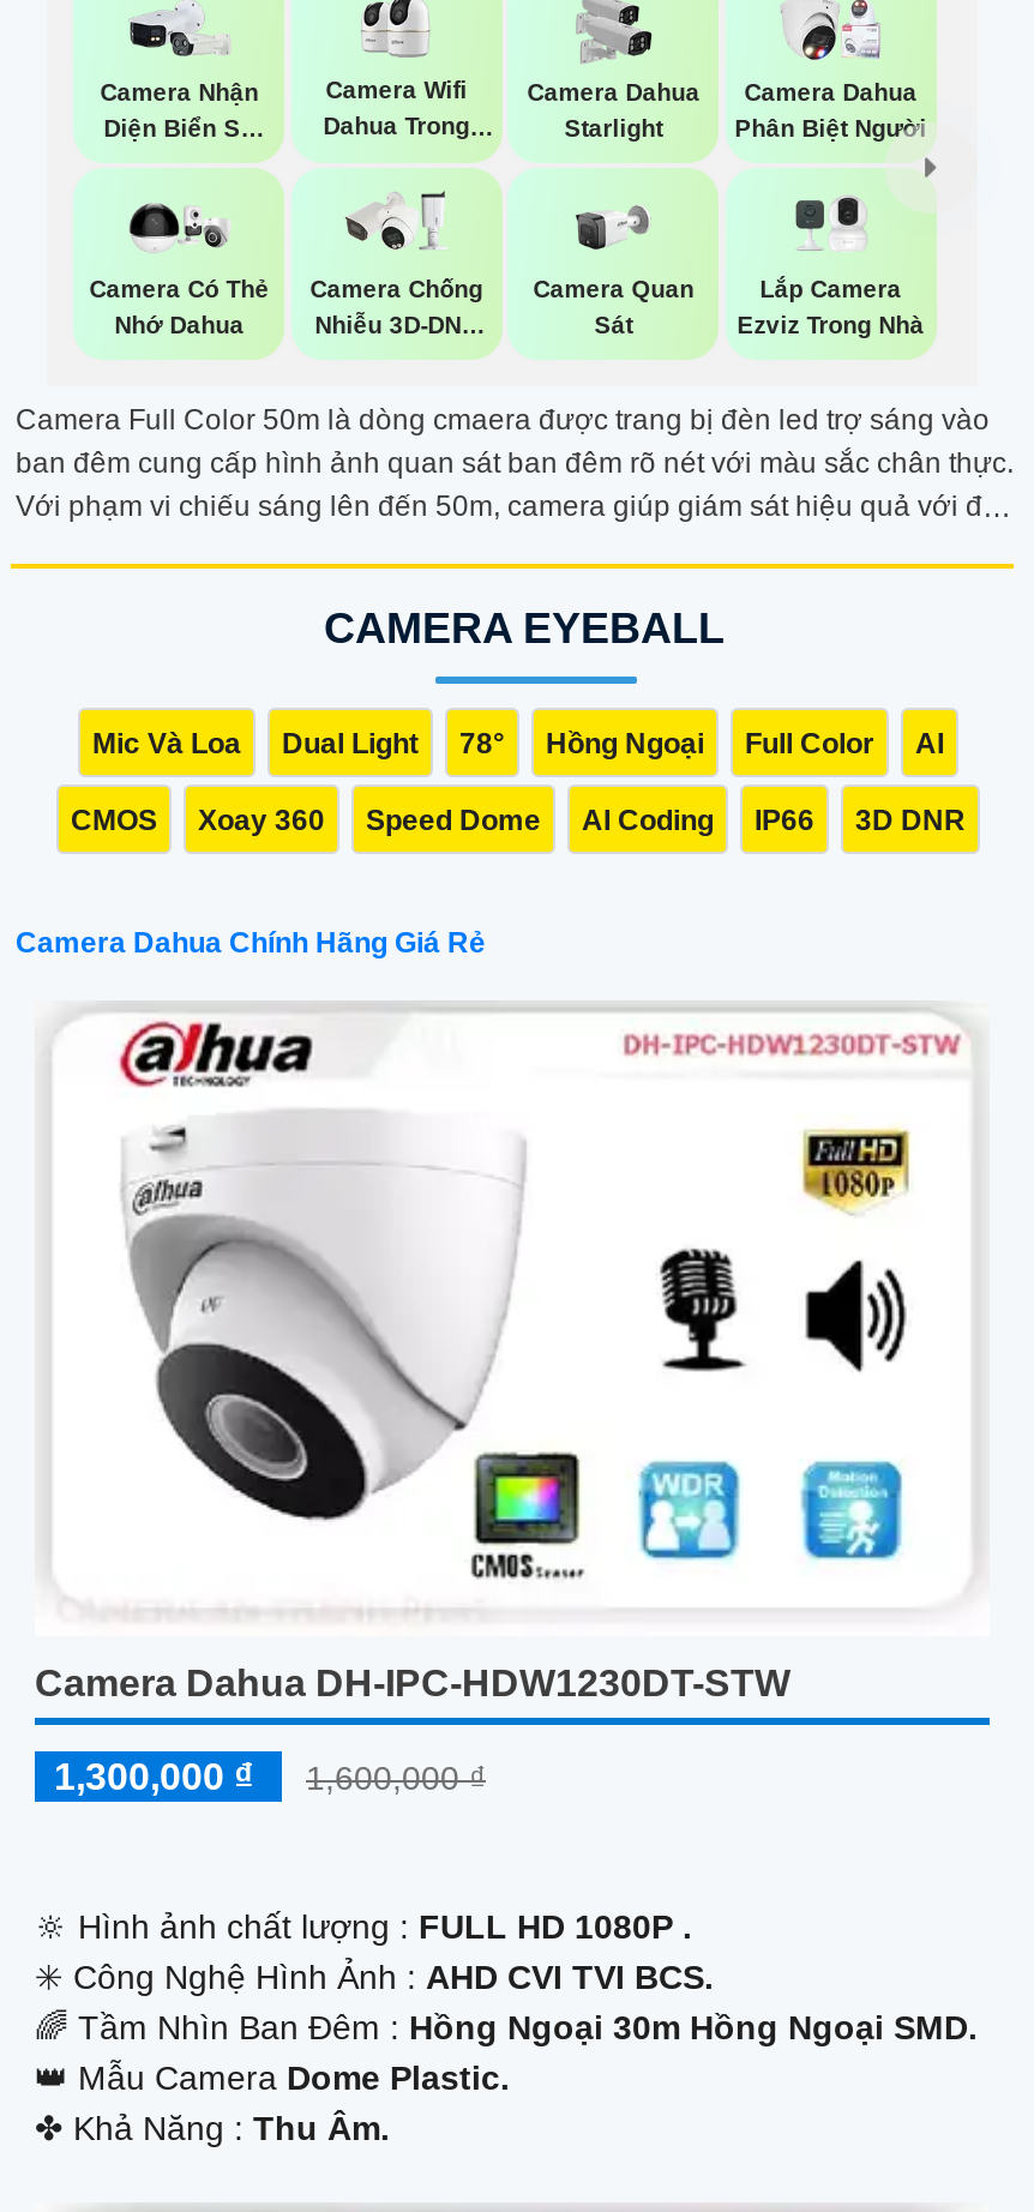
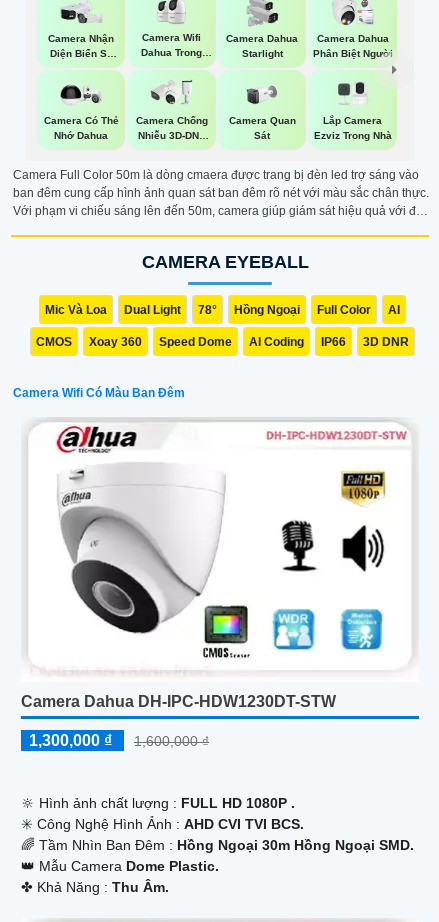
- Camera Dahua Chính Hãng Giá Rẻ
+ Camera Wifi Có Màu Ban Đêm
